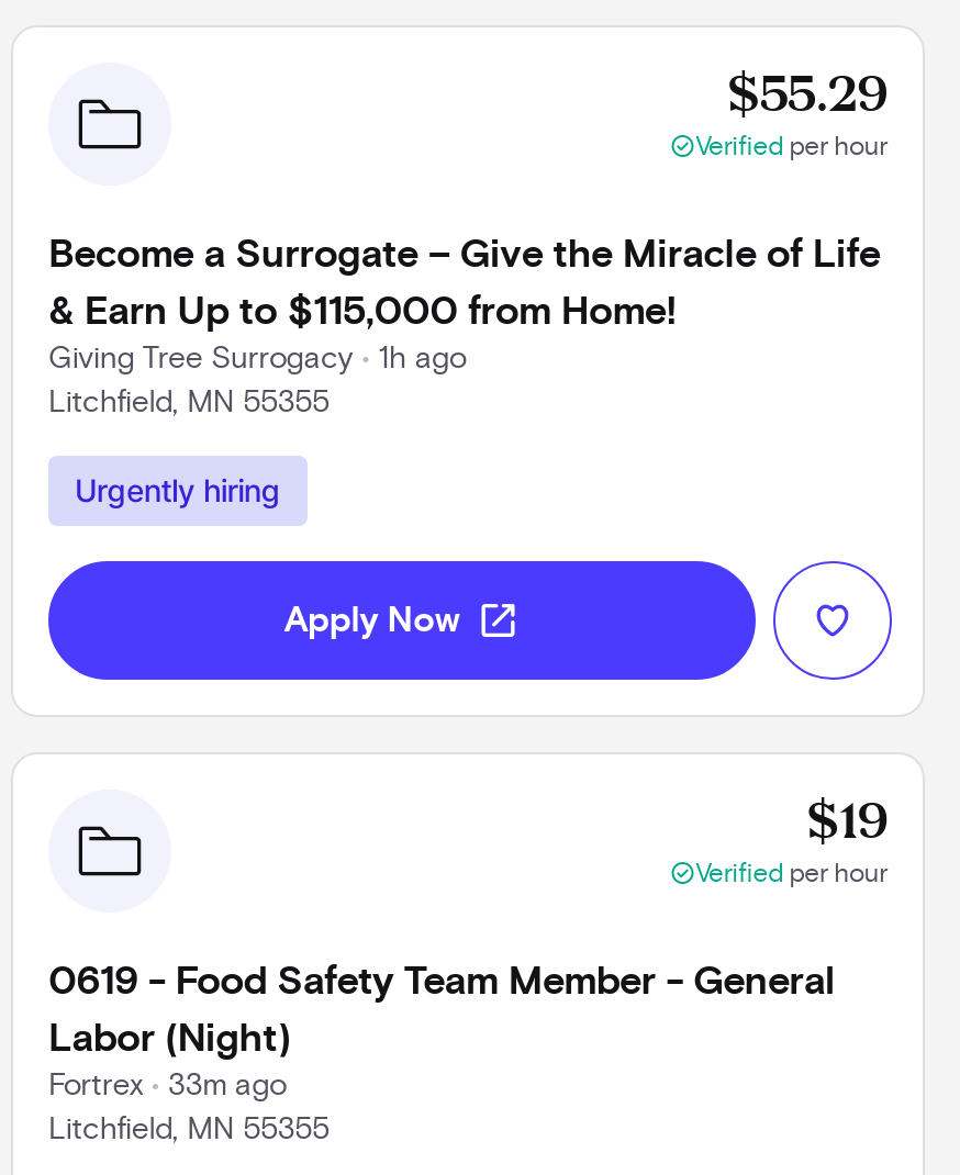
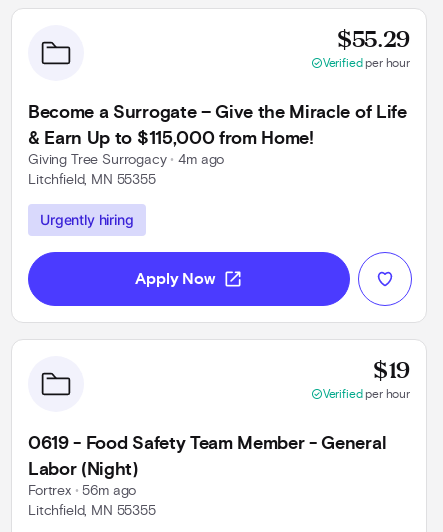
- Giving Tree Surrogacy • 1h ago
+ Giving Tree Surrogacy • 4m ago

- Fortrex • 33m ago
+ Fortrex • 56m ago
